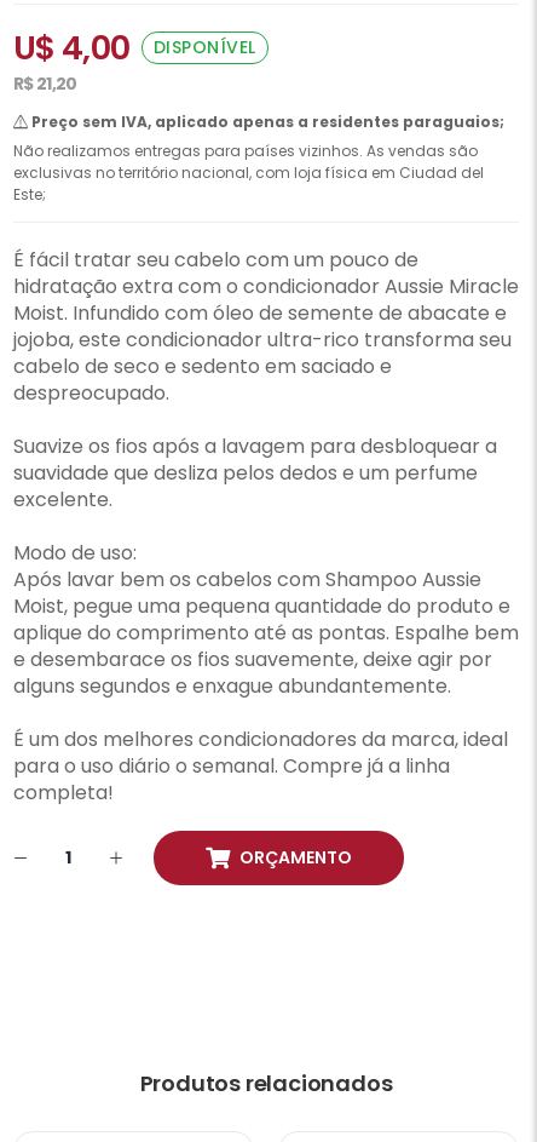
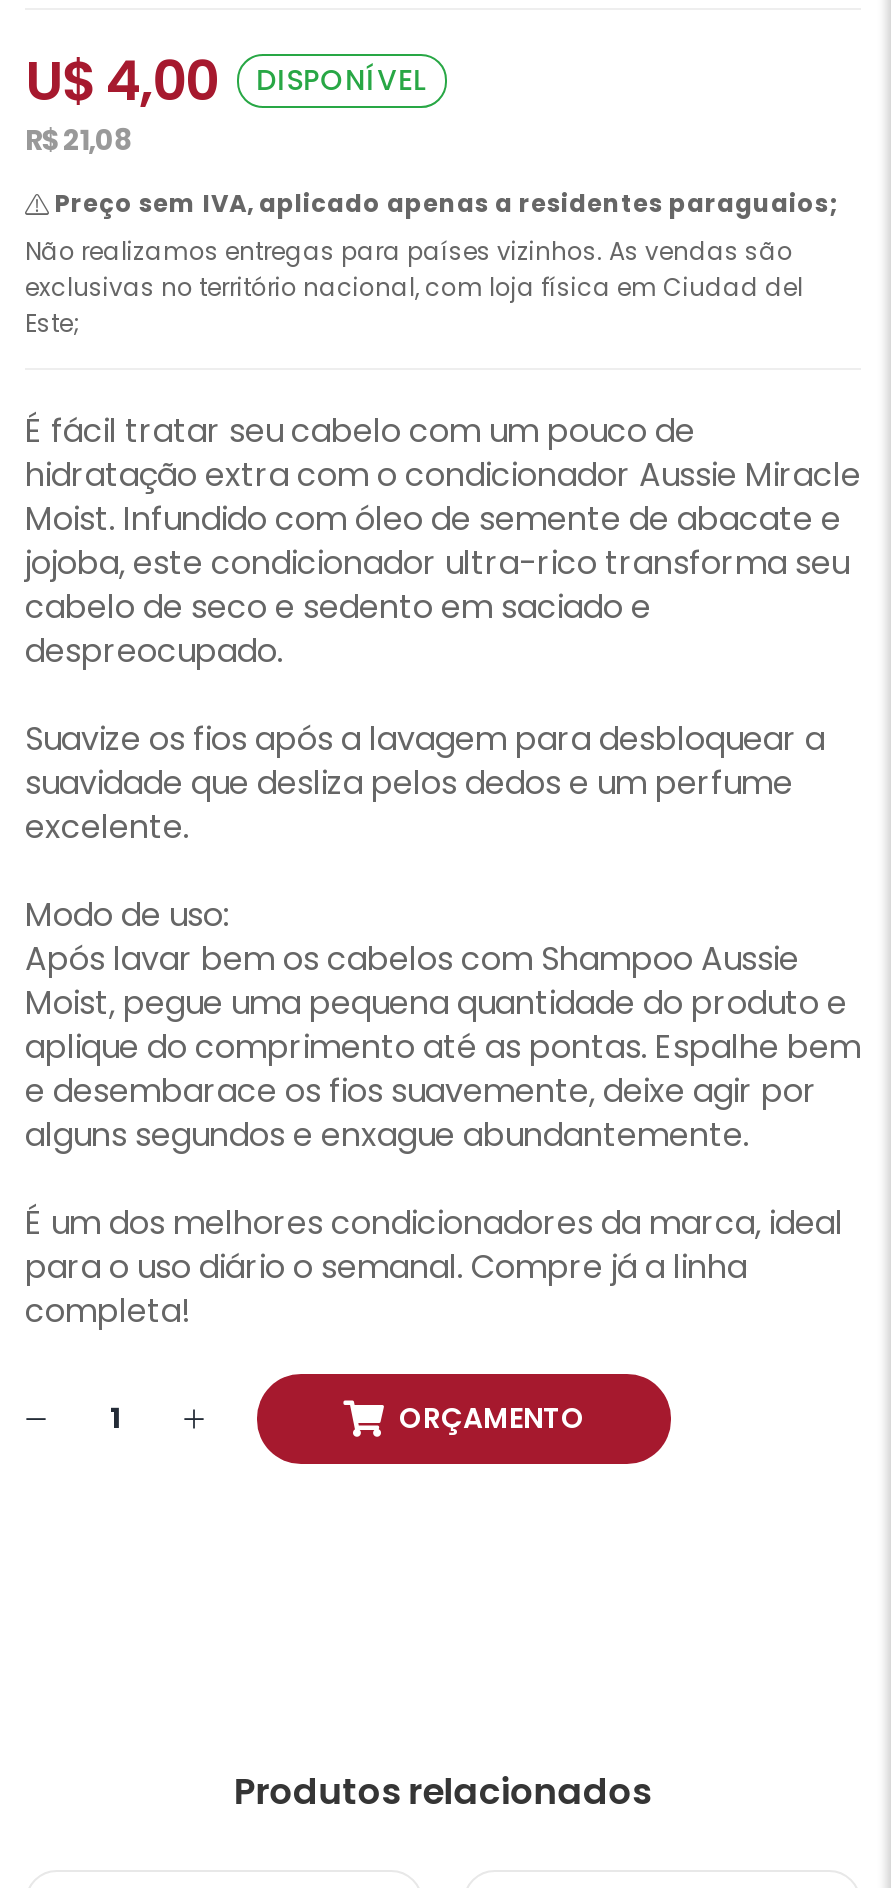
- R$ 21,20
+ R$ 21,08
